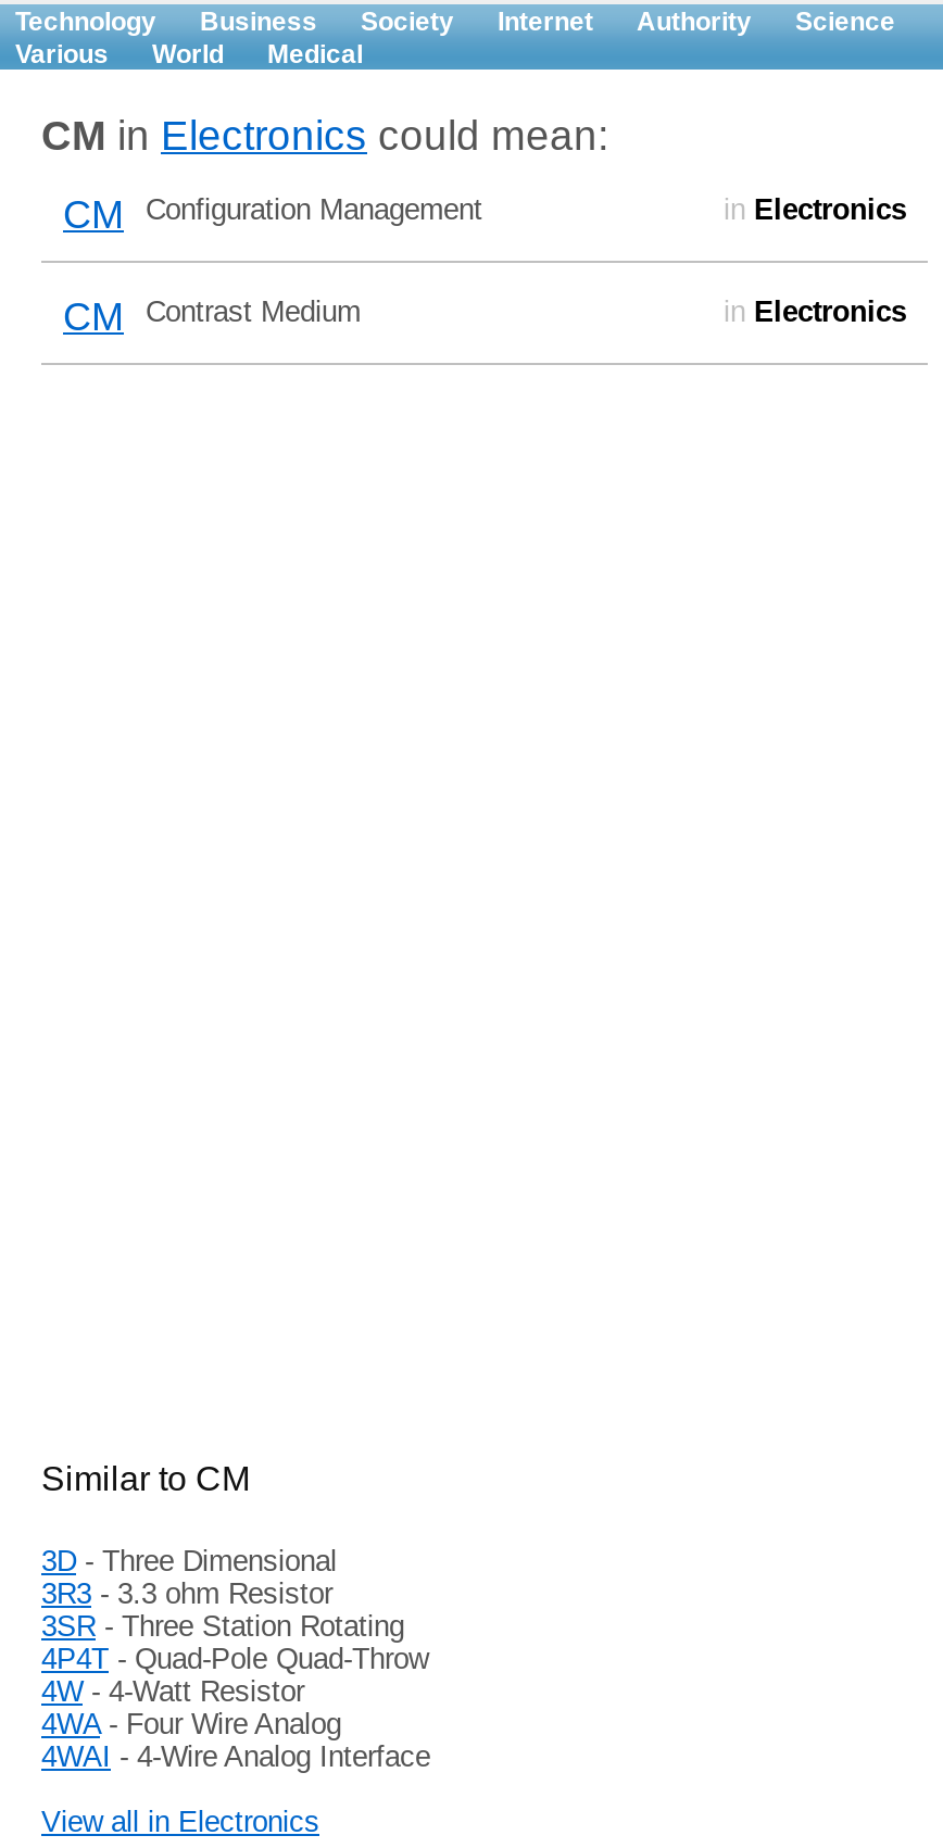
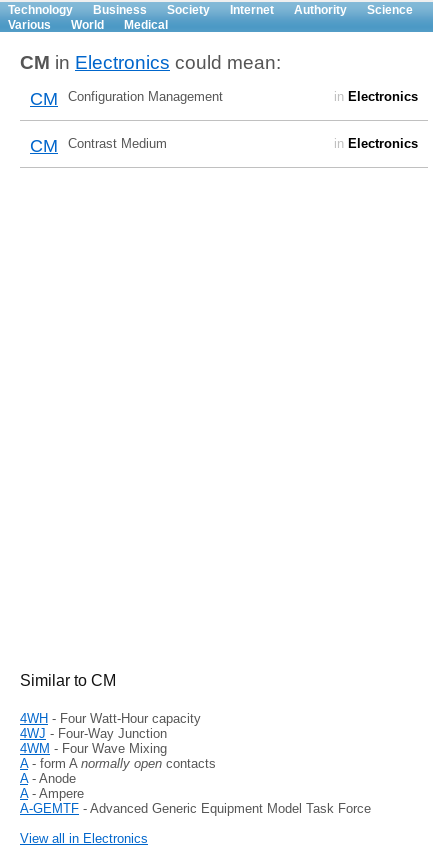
- 3D - Three Dimensional
- 3R3 - 3.3 ohm Resistor
- 3SR - Three Station Rotating
- 4P4T - Quad-Pole Quad-Throw
- 4W - 4-Watt Resistor
- 4WA - Four Wire Analog
- 4WAI - 4-Wire Analog Interface
+ 4WH - Four Watt-Hour capacity
+ 4WJ - Four-Way Junction
+ 4WM - Four Wave Mixing
+ A - form A normally opencontacts
+ A - Anode
+ A - Ampere
+ A-GEMTF - Advanced Generic Equipment Model Task Force
